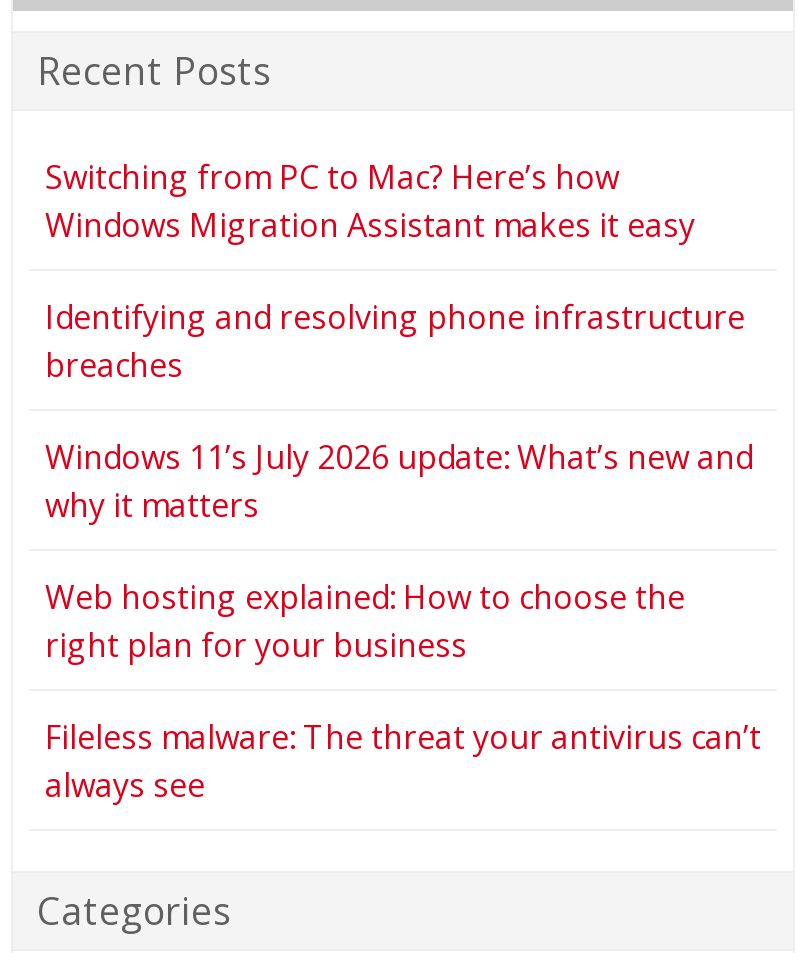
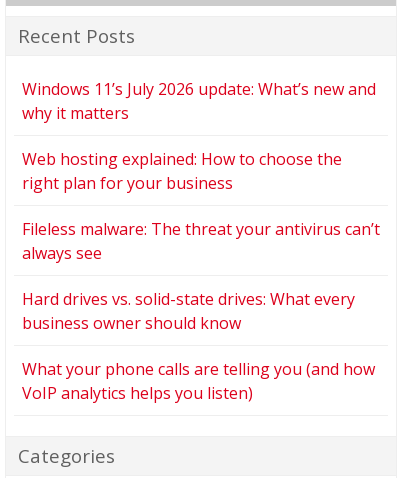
- Switching from PC to Mac? Here’s how
- Windows Migration Assistant makes it easy
- Identifying and resolving phone infrastructure
- breaches

moved up: Windows 11’s July 2026 update: What’s new and | why it matters | Web hosting explained: How to choose the | right plan for your business | Fileless malware: The threat your antivirus can’t | always see

+ Hard drives vs. solid-state drives: What every
+ business owner should know
+ What your phone calls are telling you (and how
+ VoIP analytics helps you listen)
